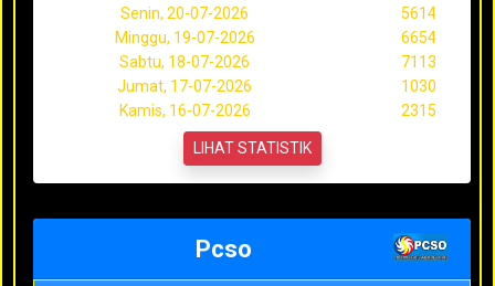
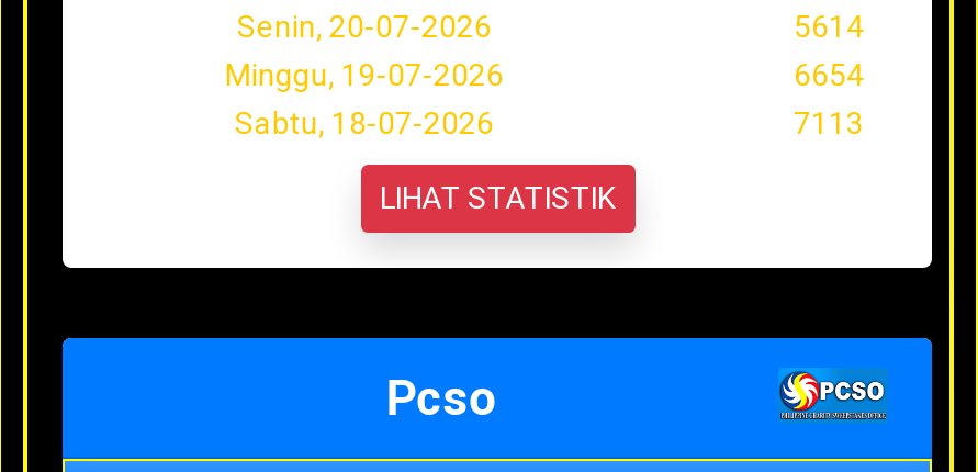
- Jumat, 17-07-2026
- 1030
- Kamis, 16-07-2026
- 2315
